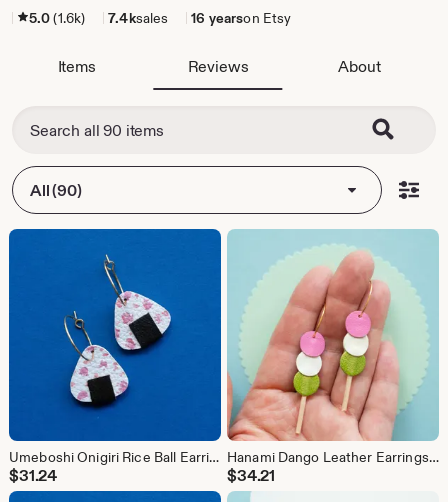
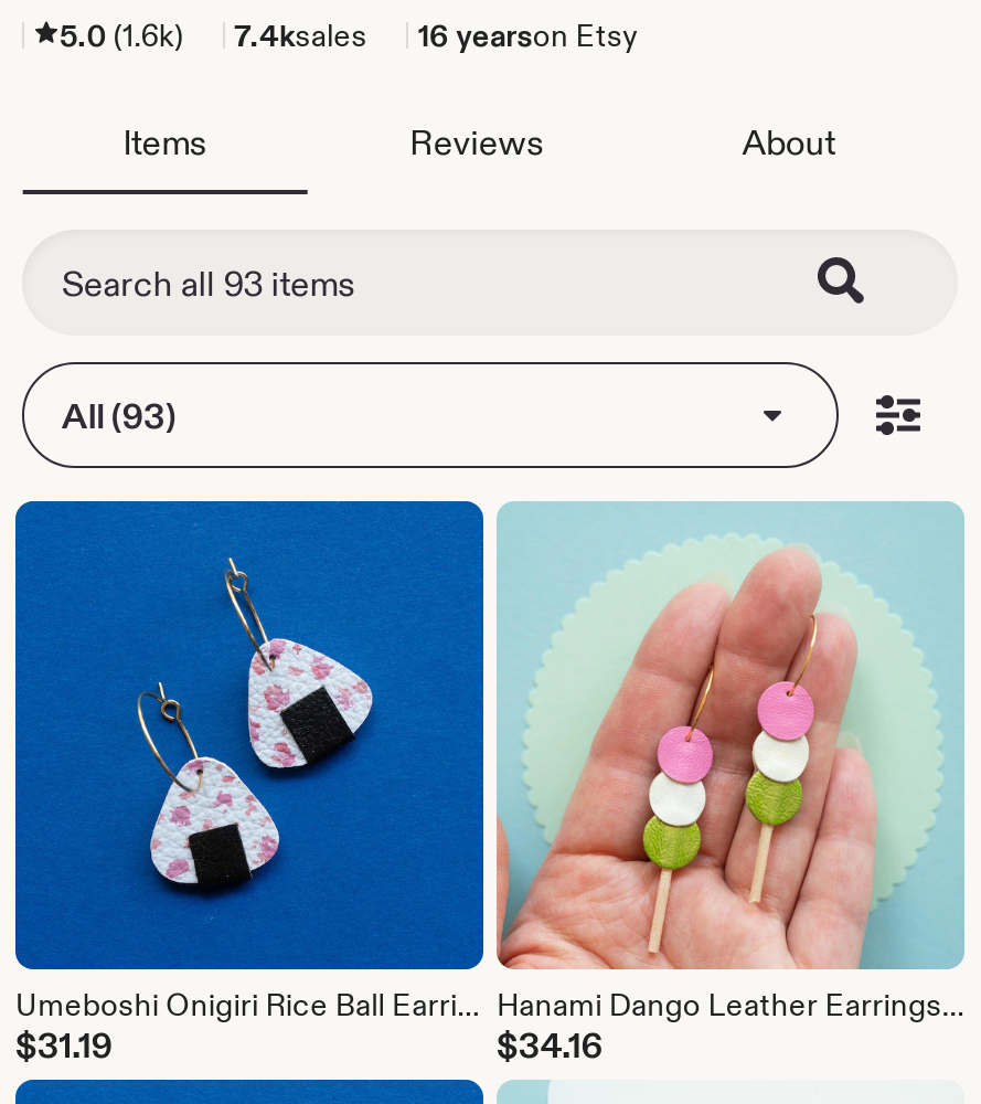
- All (90)
+ All (93)

- $31.24
+ $31.19

- $34.21
+ $34.16
